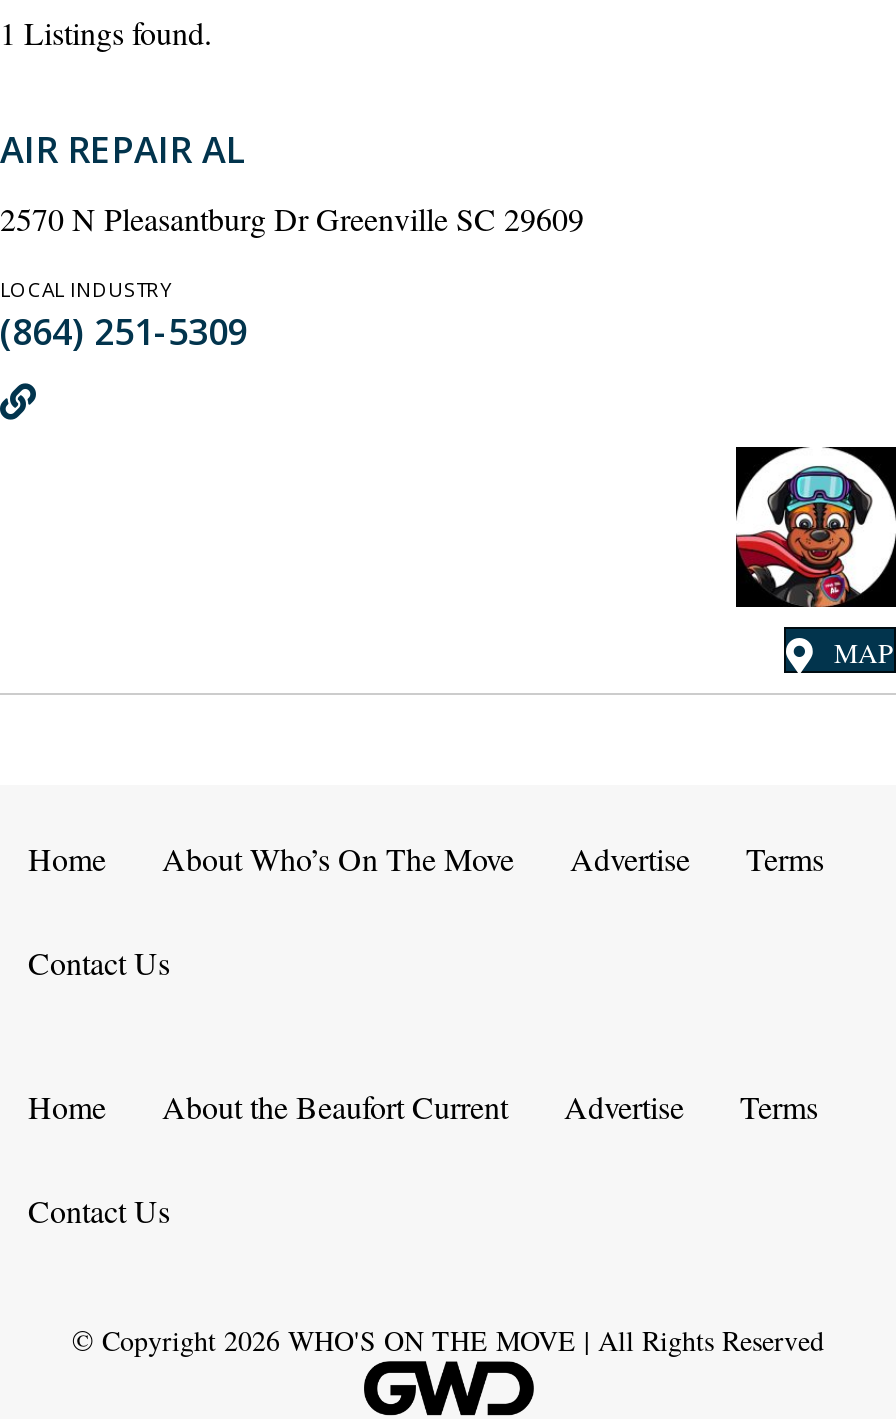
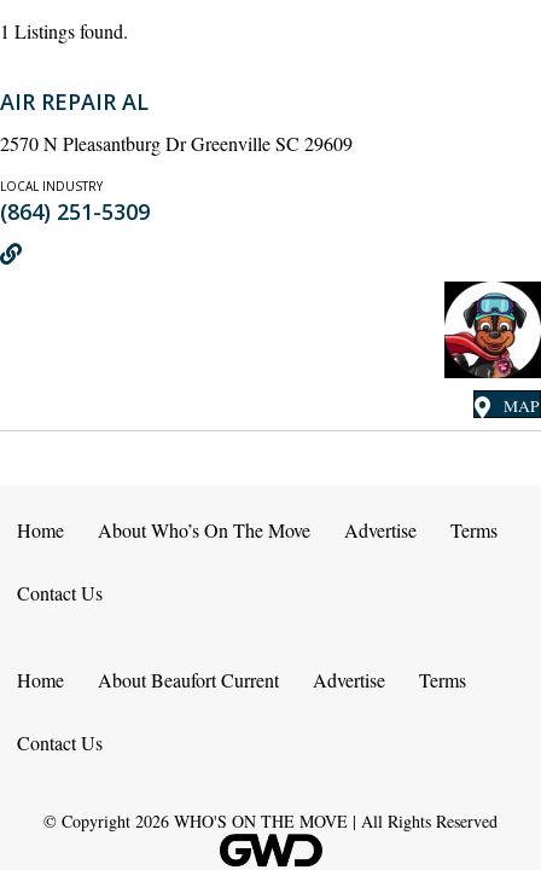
- About the Beaufort Current
+ About Beaufort Current
